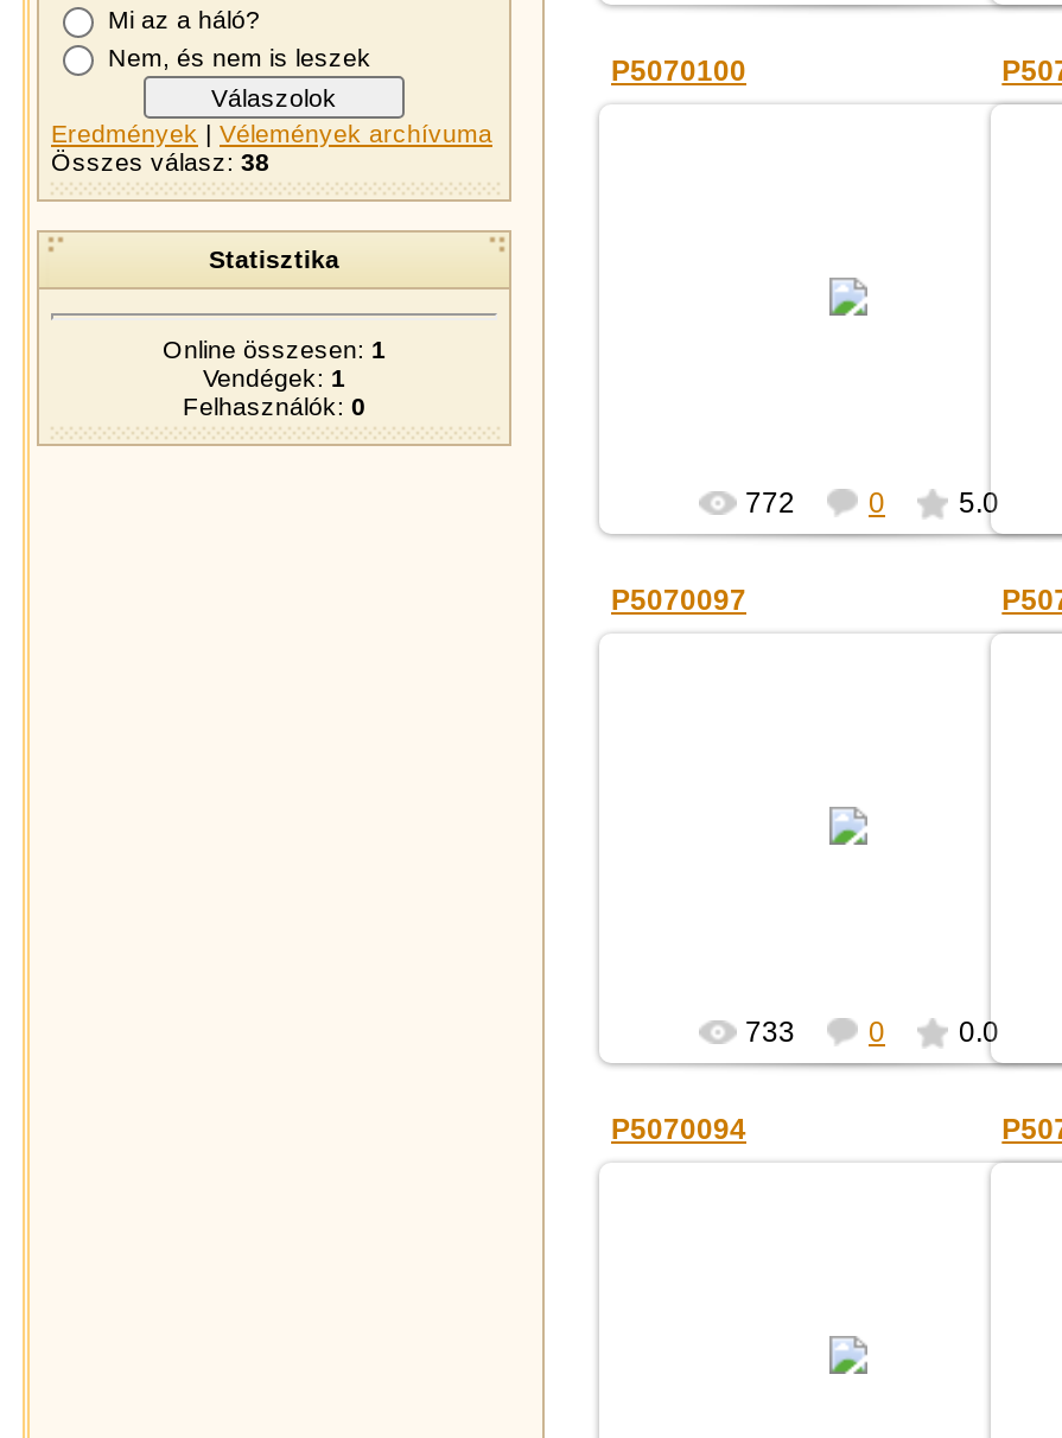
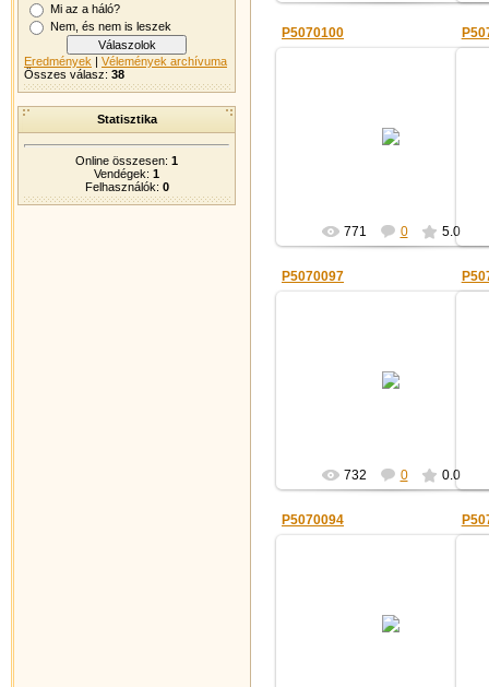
- 772
+ 771

- 733
+ 732
